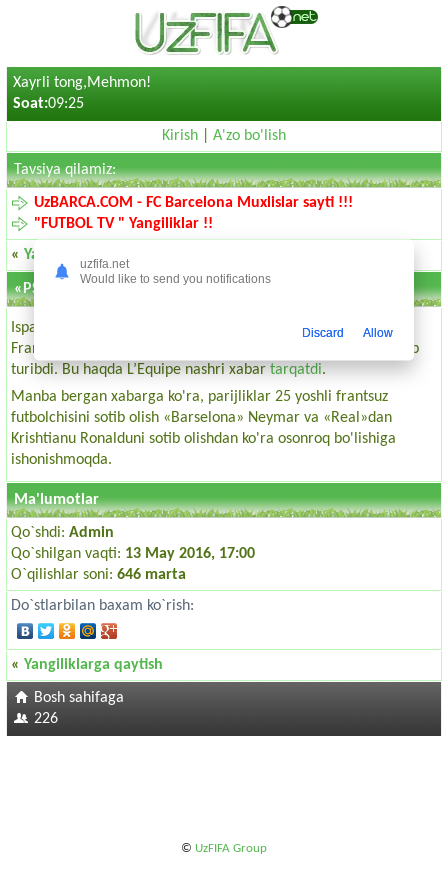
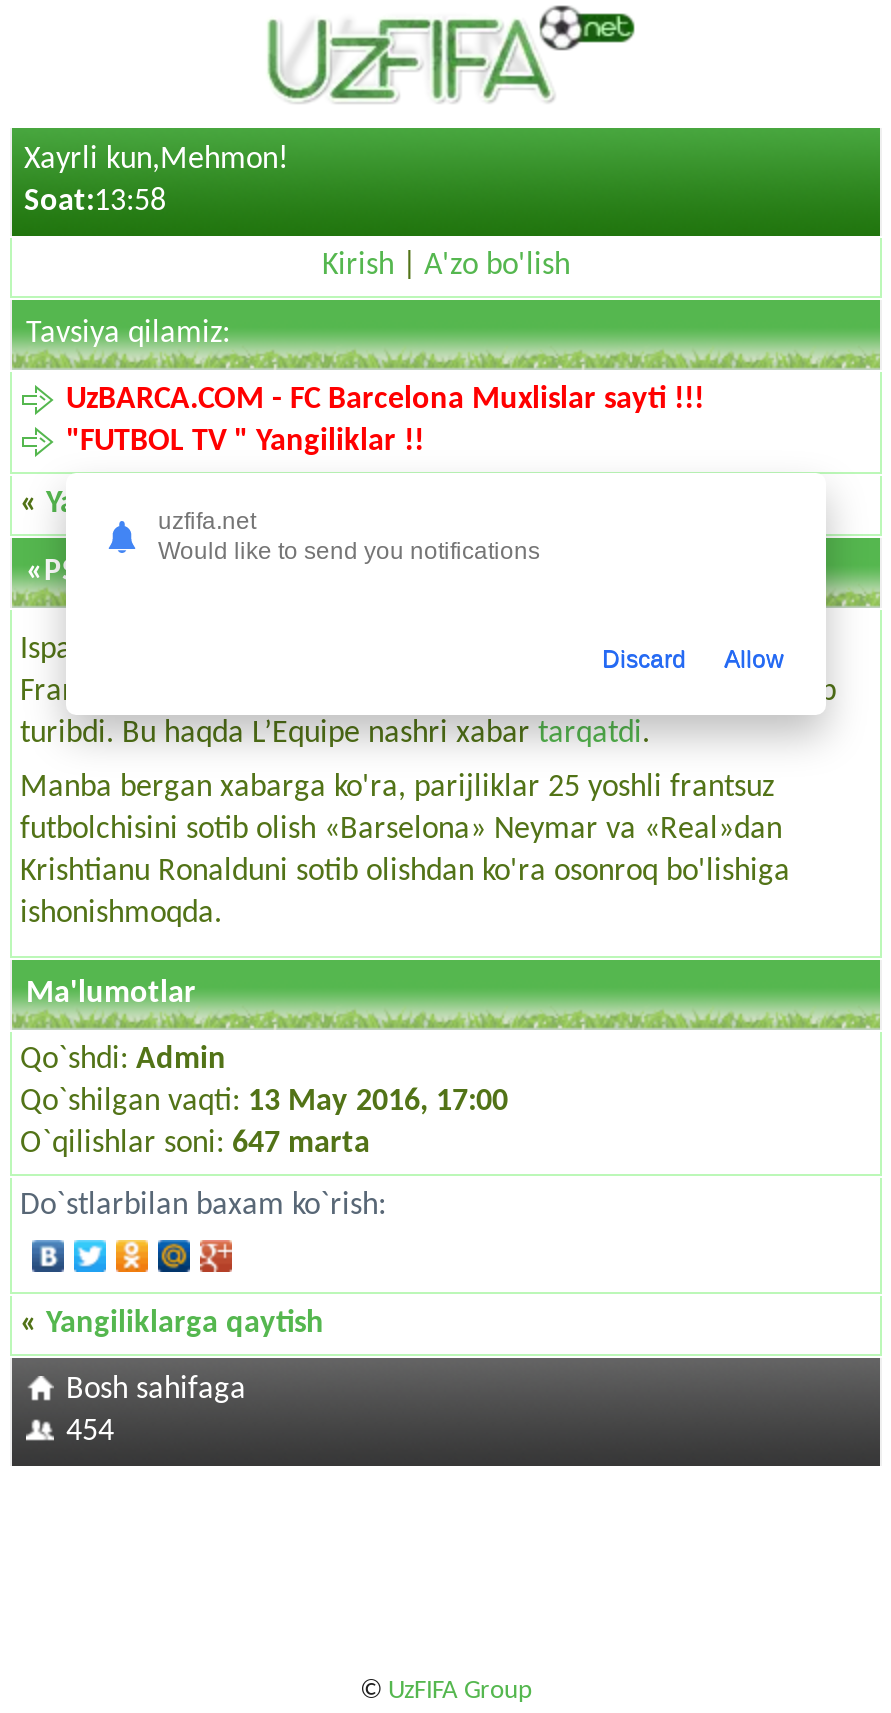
- Xayrli tong,Mehmon!
+ Xayrli kun,Mehmon!

- Soat:09:25
+ Soat:13:58

- O`qilishlar soni: 646 marta
+ O`qilishlar soni: 647 marta

- 226
+ 454
